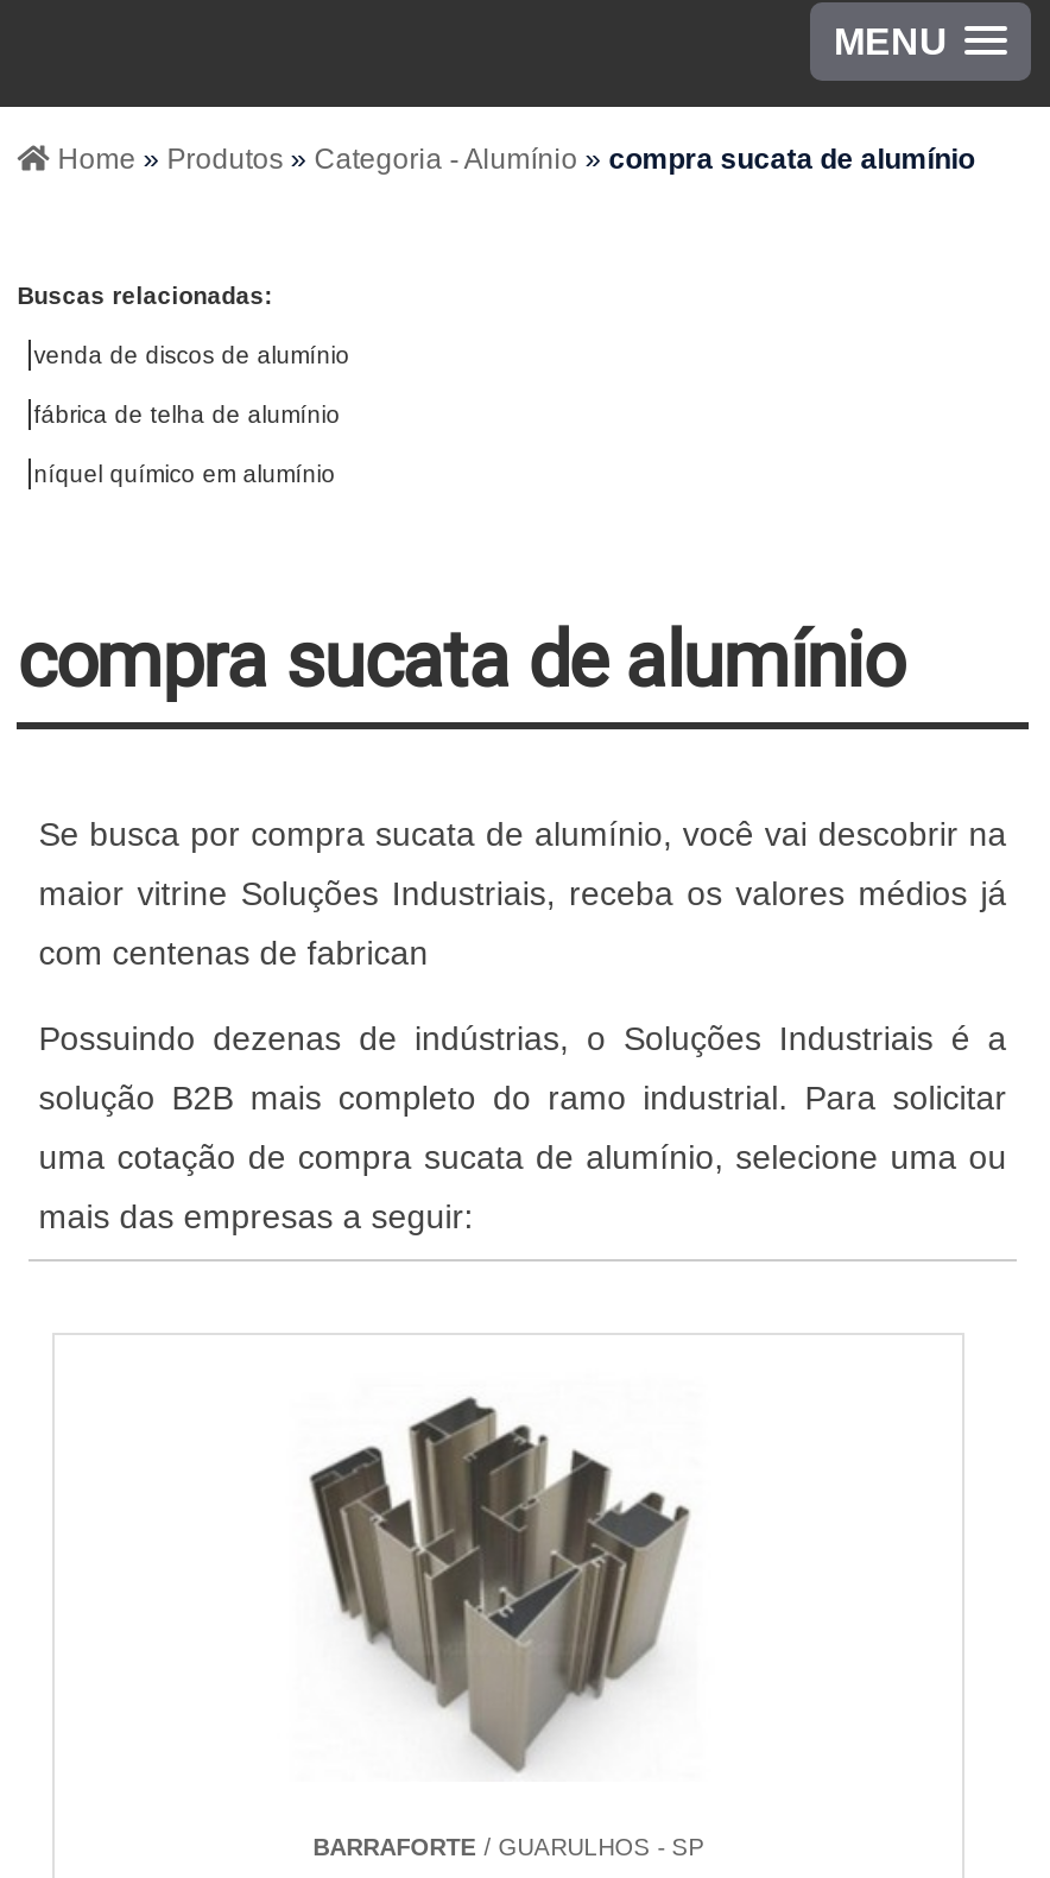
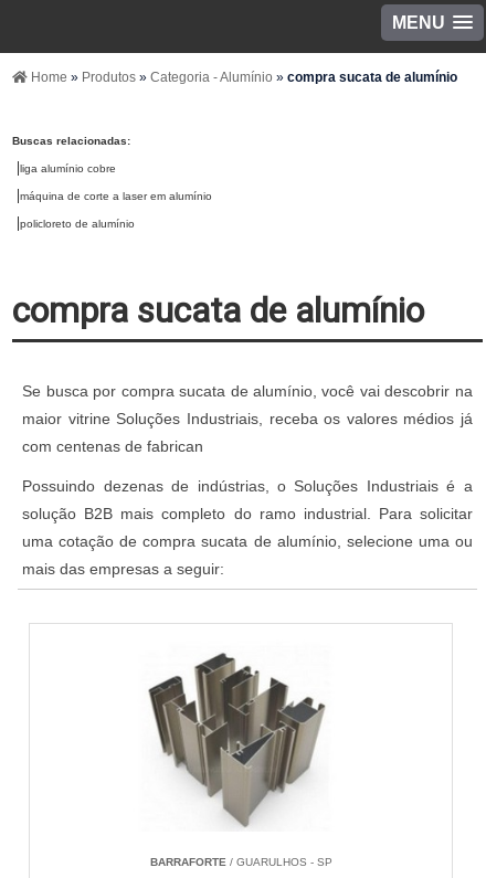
- venda de discos de alumínio
+ liga alumínio cobre

- fábrica de telha de alumínio
+ máquina de corte a laser em alumínio

- níquel químico em alumínio
+ policloreto de alumínio
